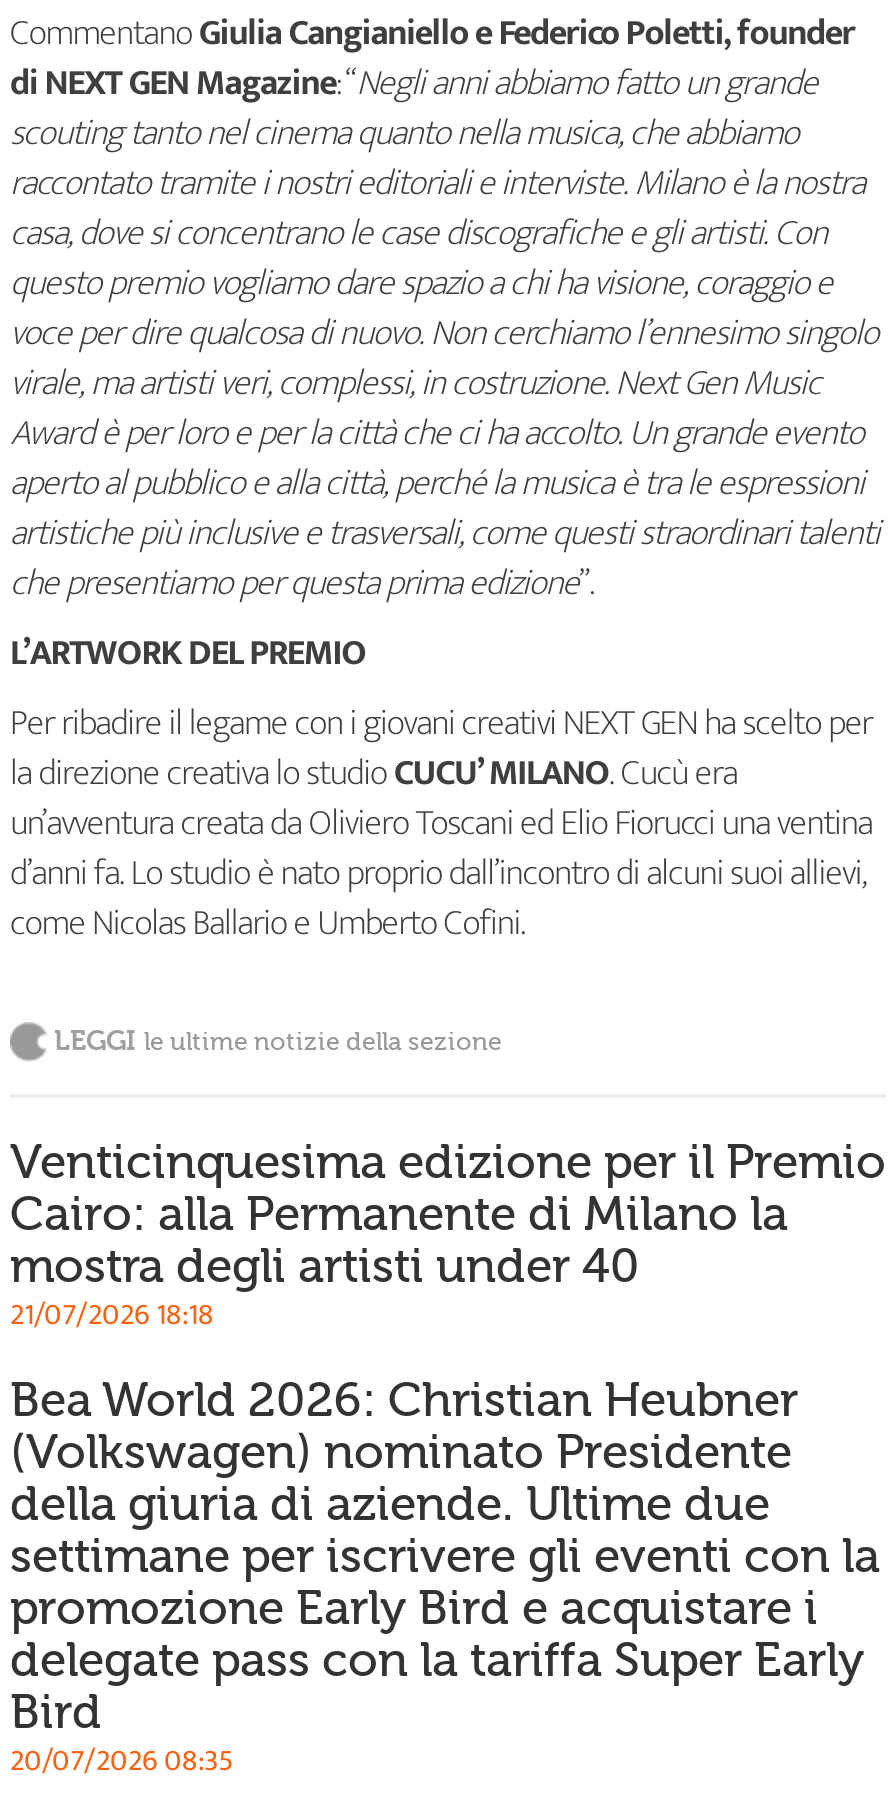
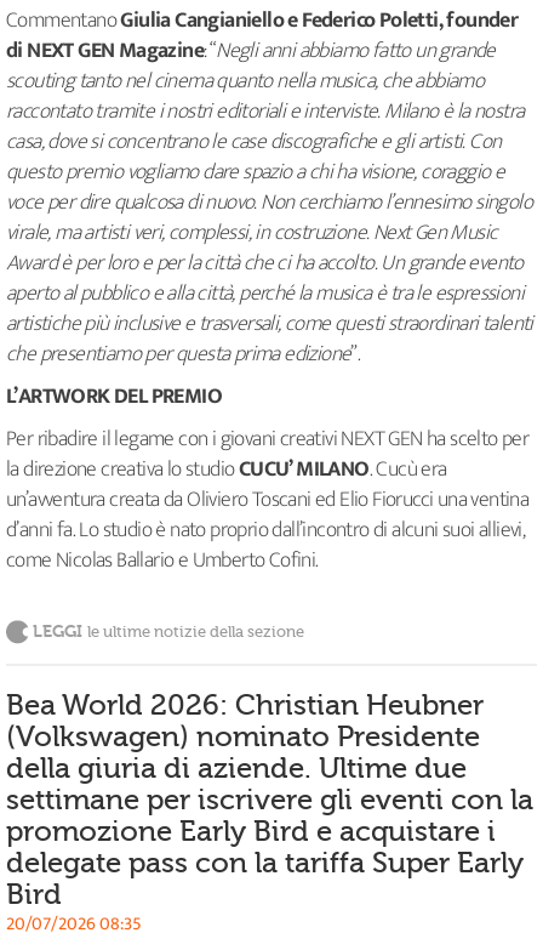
- Venticinquesima edizione per il Premio
- Cairo: alla Permanente di Milano la
- mostra degli artisti under 40
- 21/07/2026 18:18
